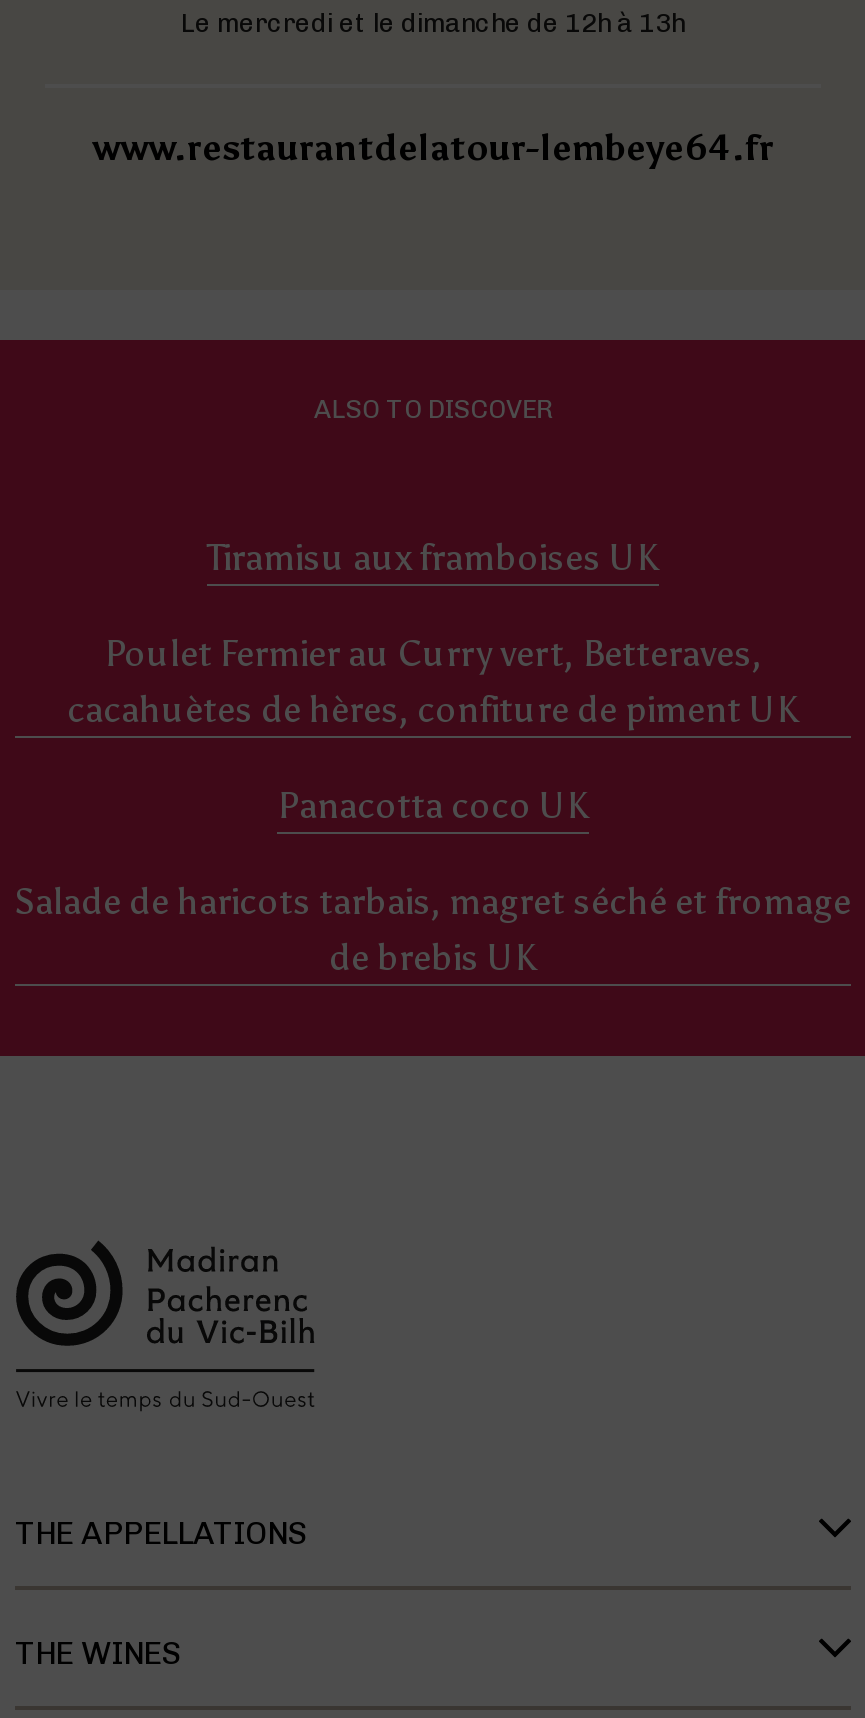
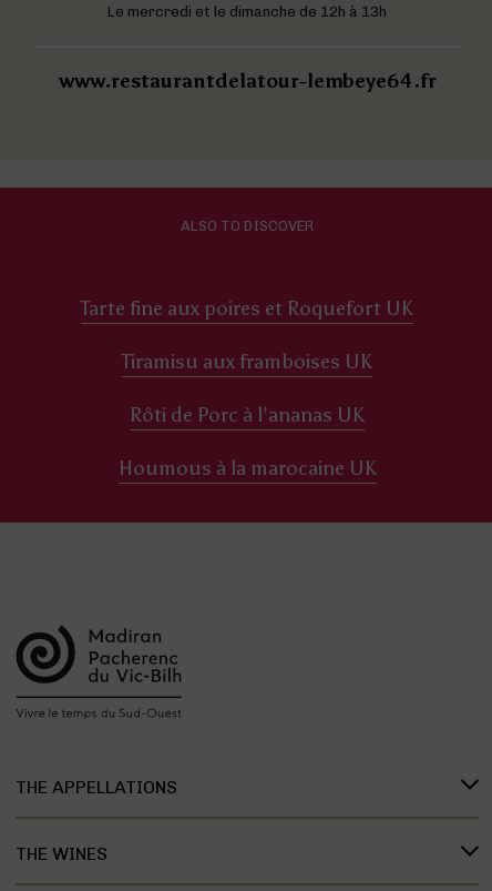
+ Tarte fine aux poires et Roquefort UK

moved down: Tiramisu aux framboises UK

- Poulet Fermier au Curry vert, Betteraves,
- cacahuètes de hères, confiture de piment UK
- Panacotta coco UK
- Salade de haricots tarbais, magret séché et fromage
- de brebis UK
+ Rôti de Porc à l’ananas UK
+ Houmous à la marocaine UK
